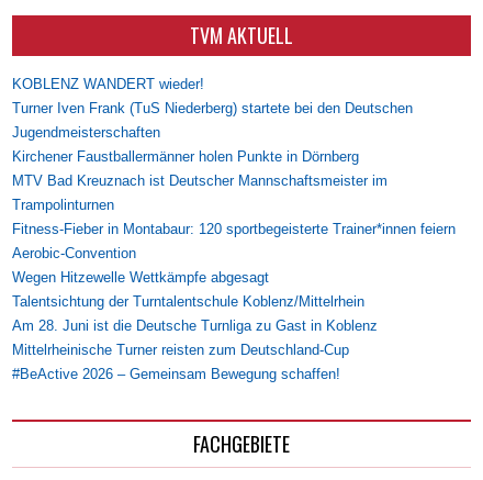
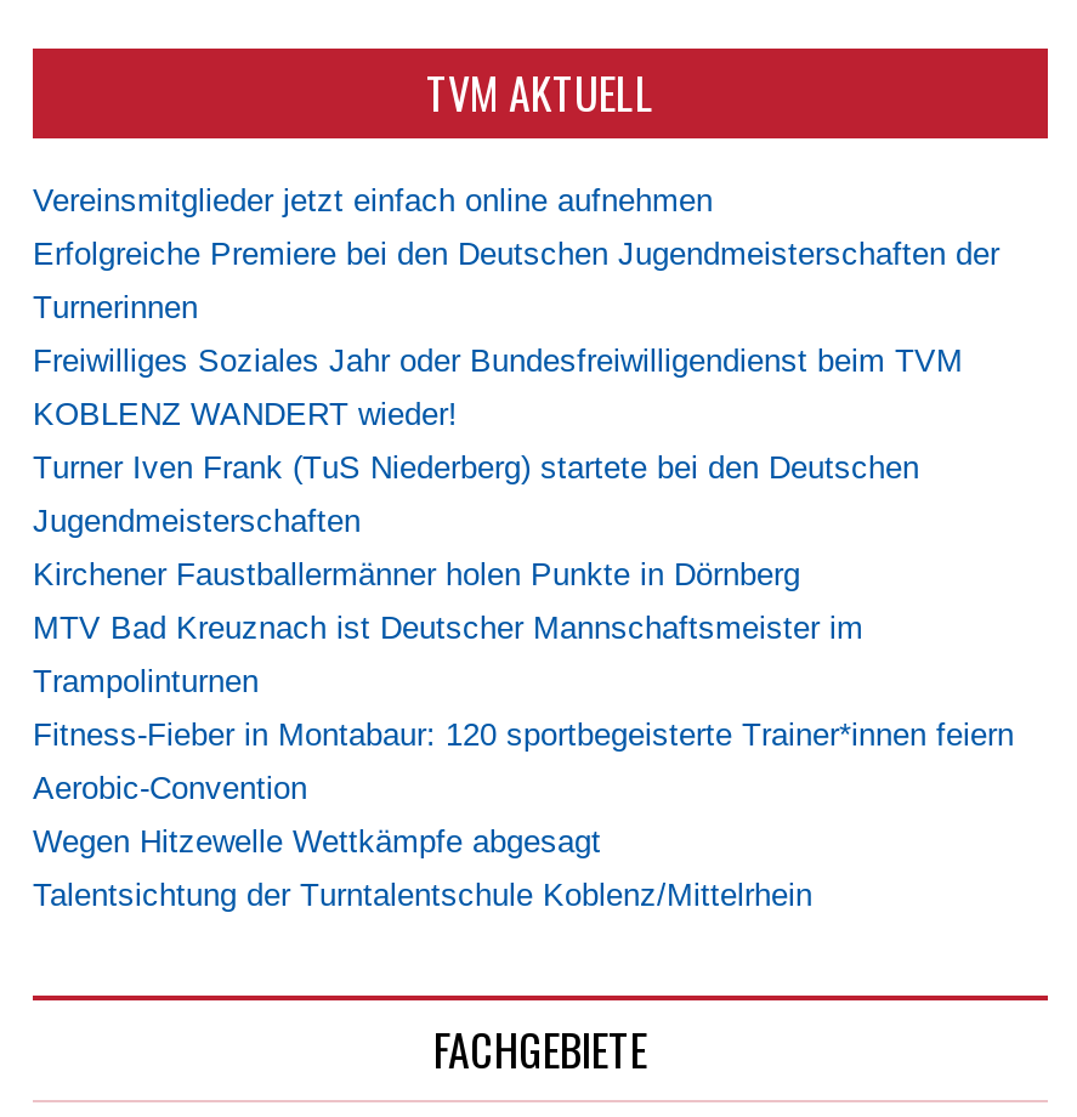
+ Vereinsmitglieder jetzt einfach online aufnehmen
+ Erfolgreiche Premiere bei den Deutschen Jugendmeisterschaften der
+ Turnerinnen
+ Freiwilliges Soziales Jahr oder Bundesfreiwilligendienst beim TVM

moved down: KOBLENZ WANDERT wieder! | Turner Iven Frank (TuS Niederberg) startete bei den Deutschen | Jugendmeisterschaften | ... | Wegen Hitzewelle Wettkämpfe abgesagt | Talentsichtung der Turntalentschule Koblenz/Mittelrhein

- Am 28. Juni ist die Deutsche Turnliga zu Gast in Koblenz
- Mittelrheinische Turner reisten zum Deutschland-Cup
- #BeActive 2026 – Gemeinsam Bewegung schaffen!
